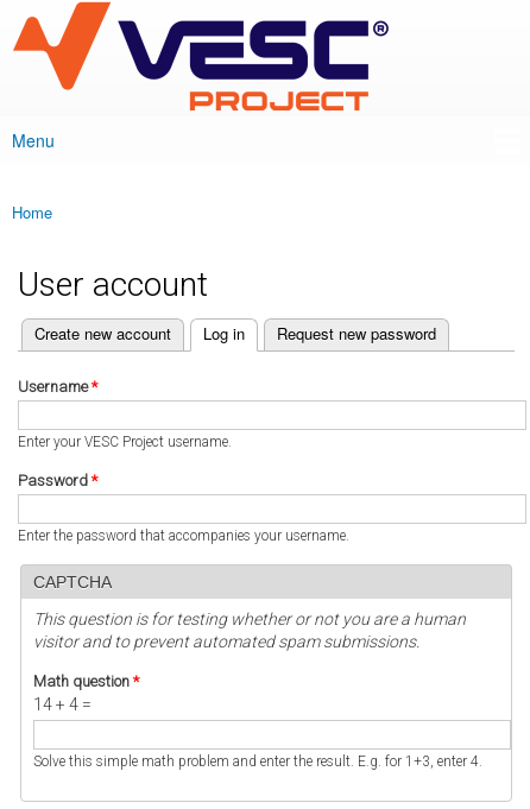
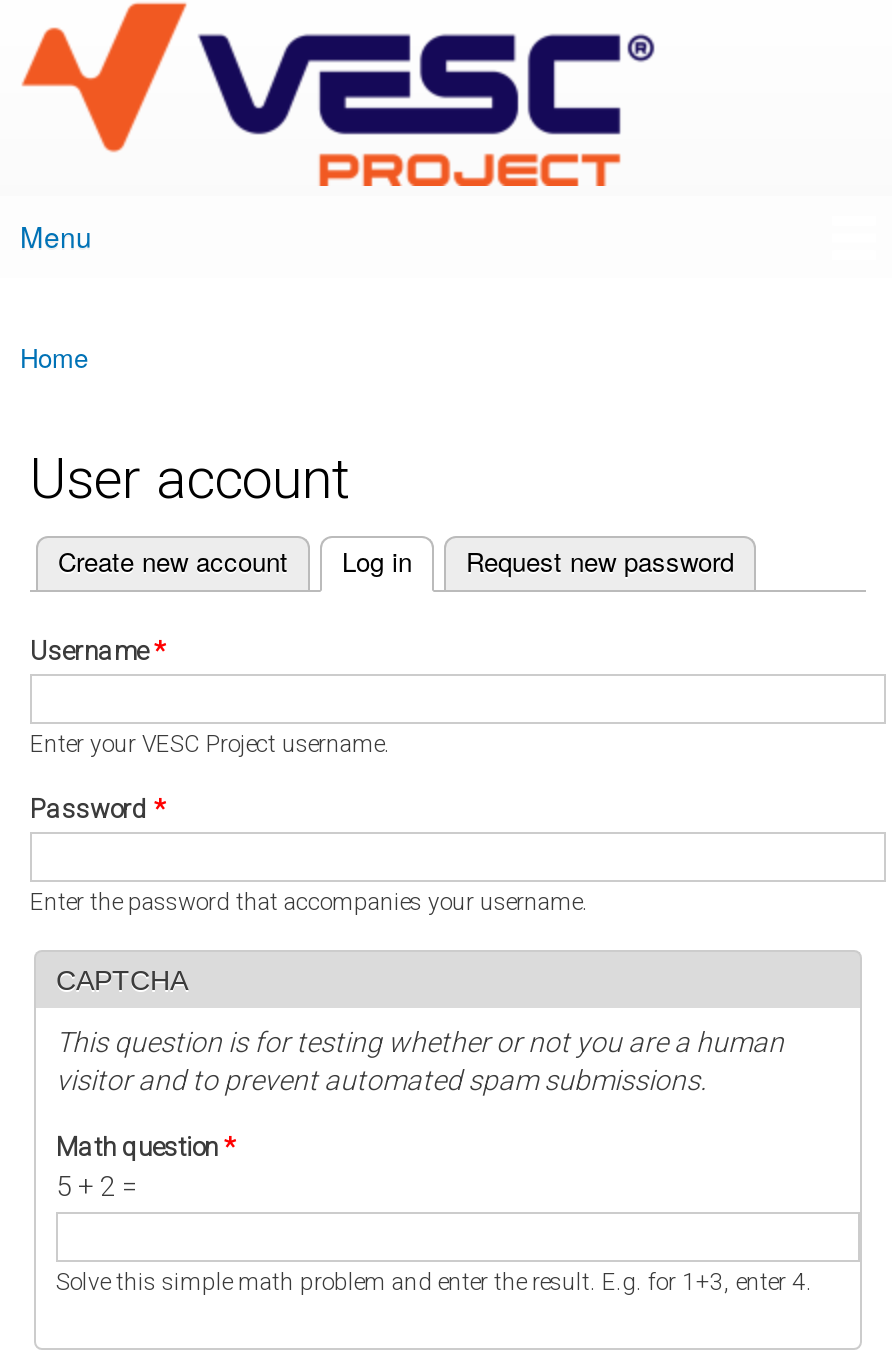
- 14 + 4 =
+ 5 + 2 =
